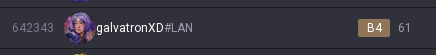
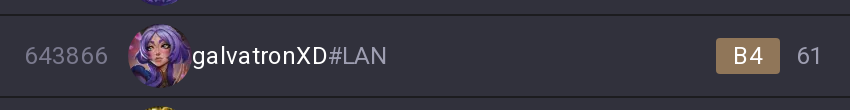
- 642343
+ 643866
